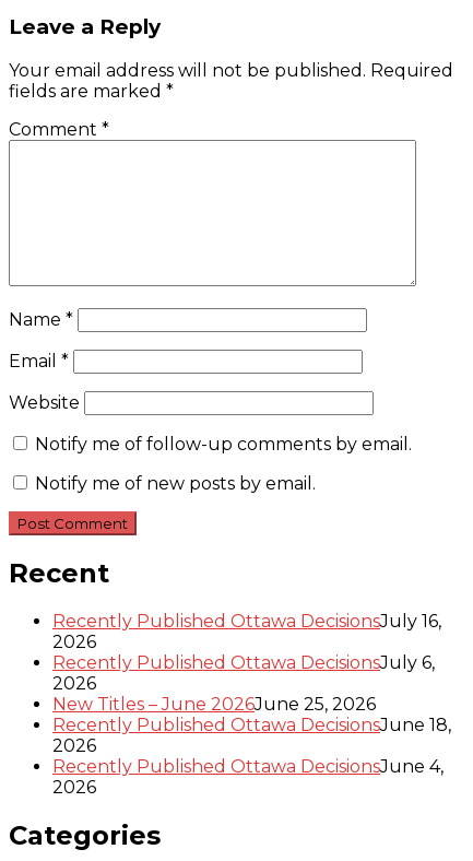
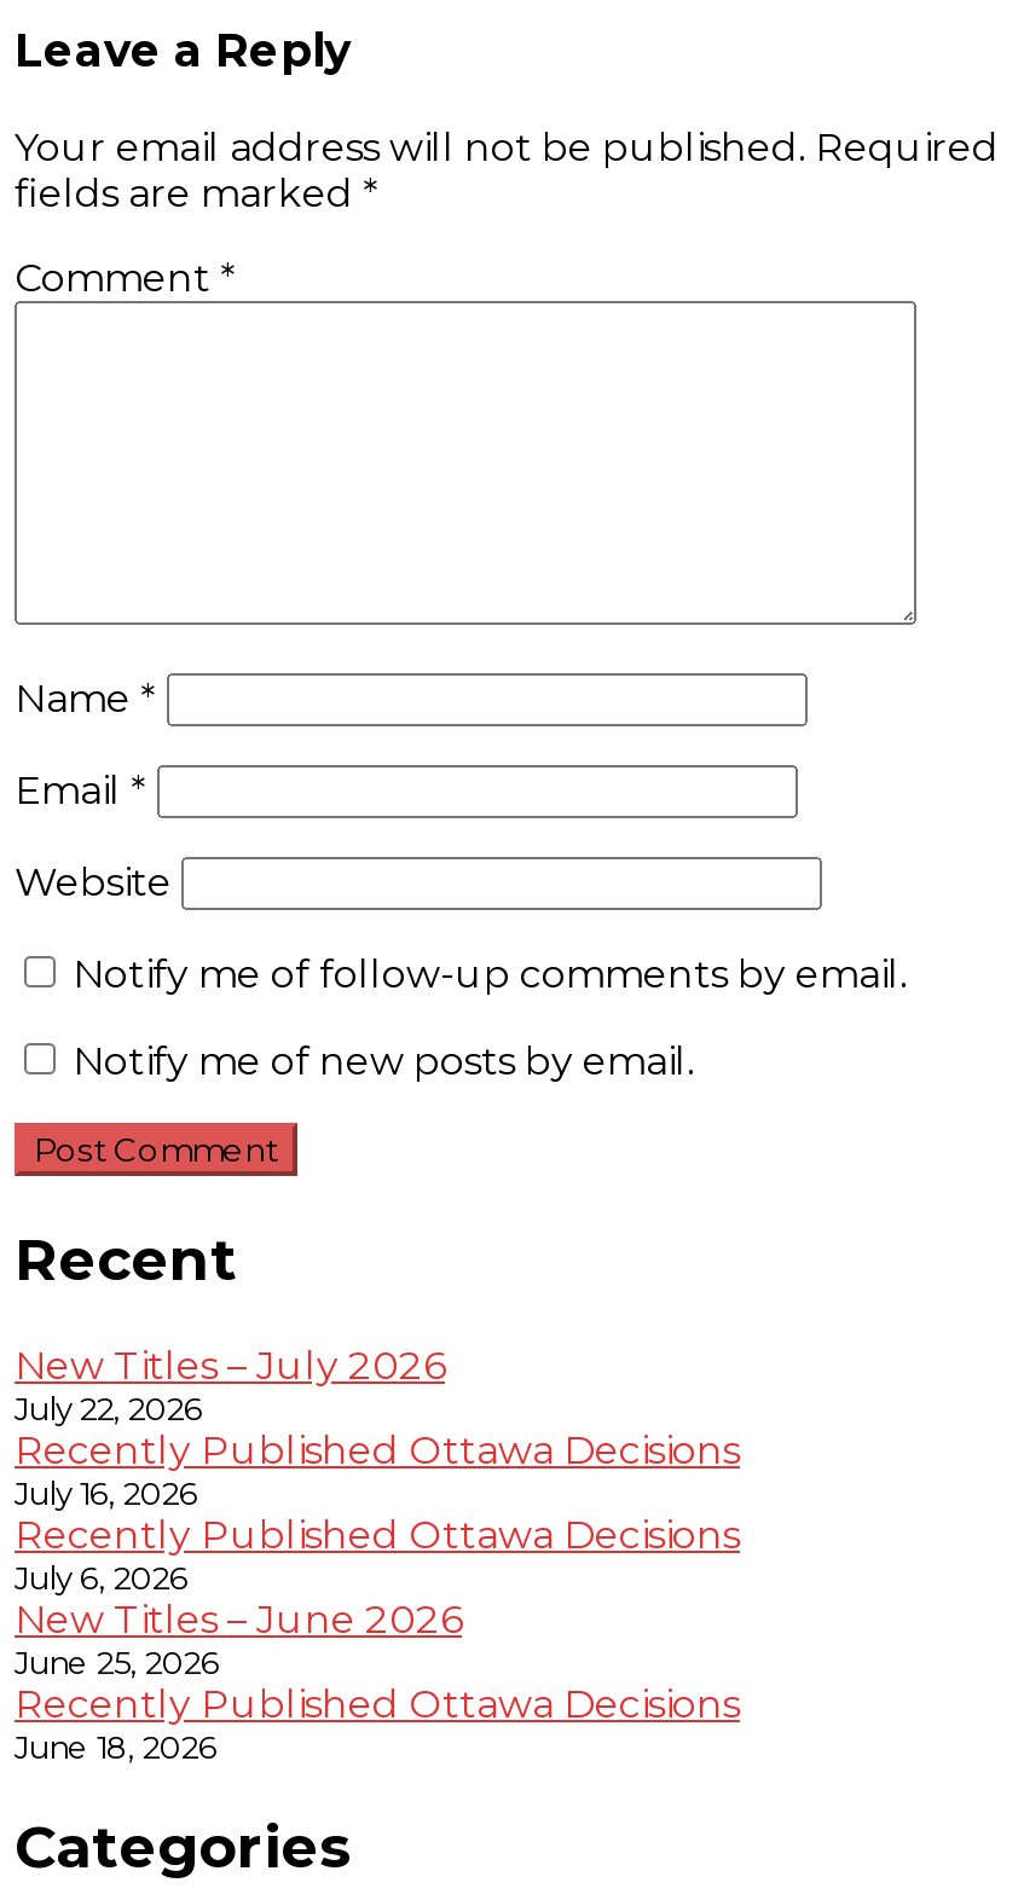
- Recently Published Ottawa DecisionsJuly 16,
- 2026
- Recently Published Ottawa DecisionsJuly 6,
- 2026
- New Titles – June 2026June 25, 2026
- Recently Published Ottawa DecisionsJune 18,
- 2026
- Recently Published Ottawa DecisionsJune 4,
- 2026
+ New Titles – July 2026
+ July 22, 2026
+ Recently Published Ottawa Decisions
+ July 16, 2026
+ Recently Published Ottawa Decisions
+ July 6, 2026
+ New Titles – June 2026
+ June 25, 2026
+ Recently Published Ottawa Decisions
+ June 18, 2026
